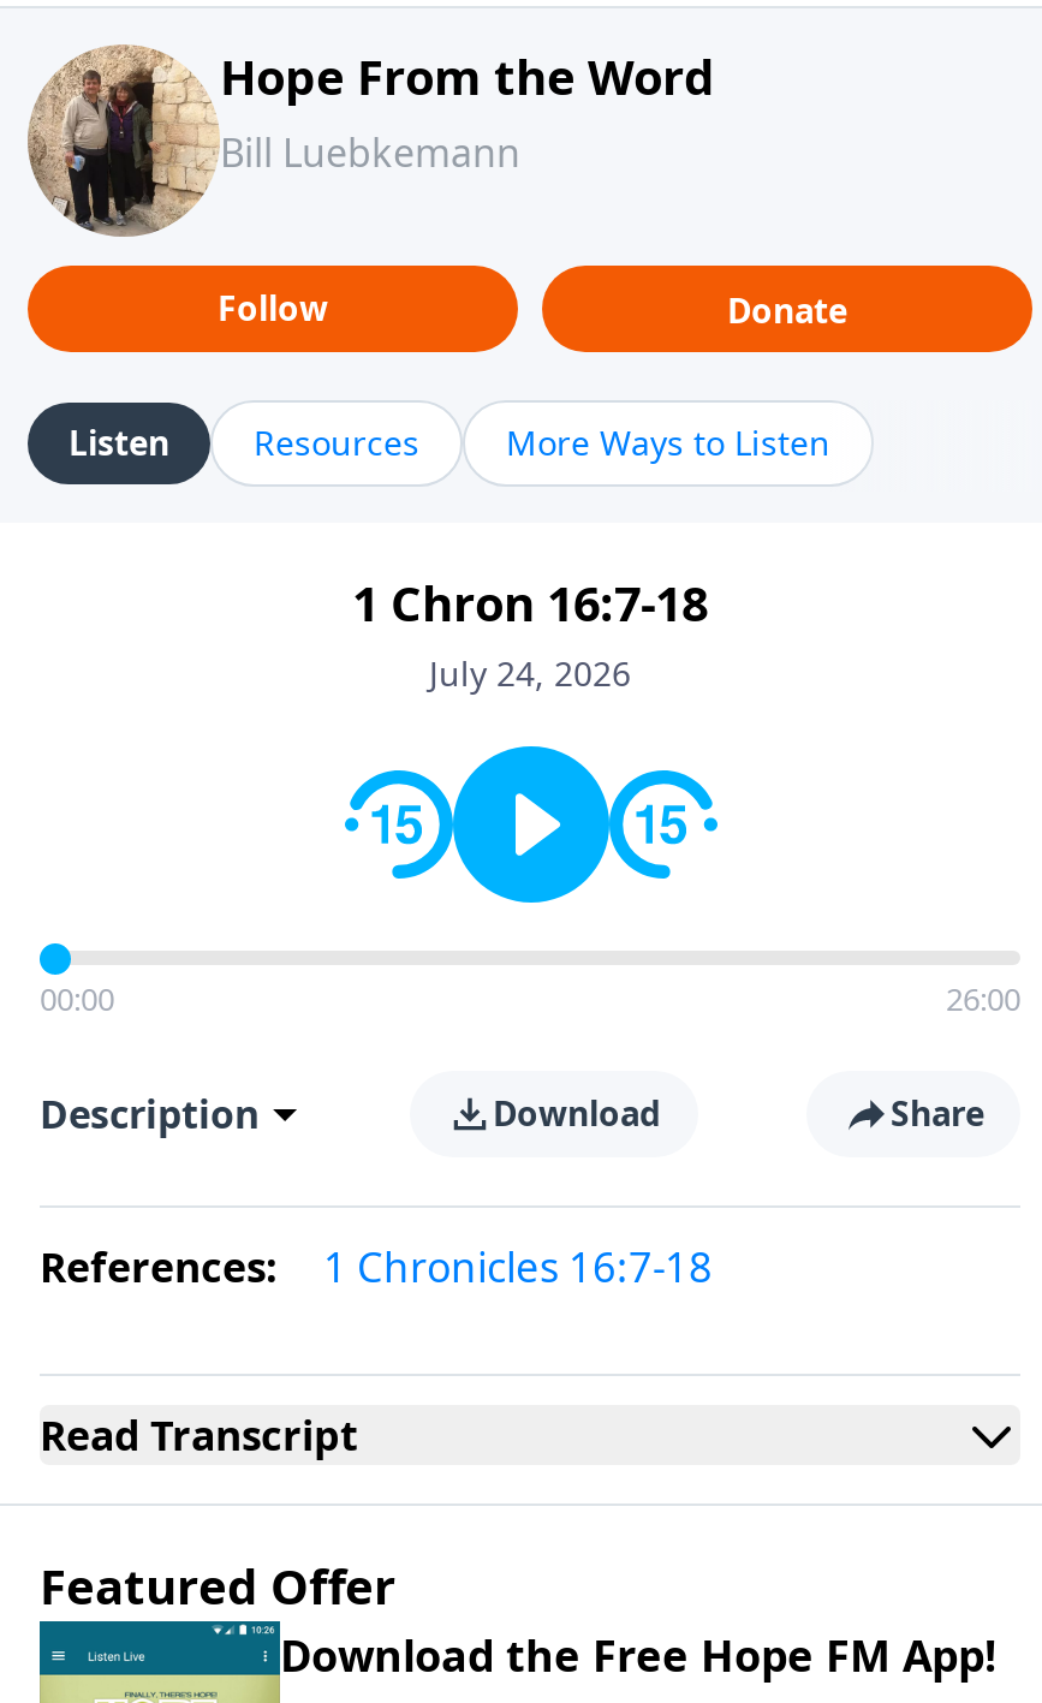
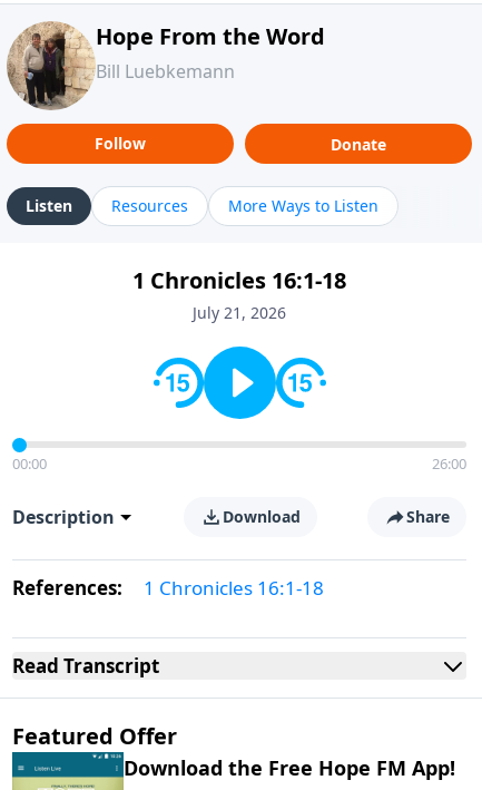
- 1 Chron 16:7-18
- July 24, 2026
+ 1 Chronicles 16:1-18
+ July 21, 2026

- References: 1 Chronicles 16:7-18
+ References: 1 Chronicles 16:1-18
